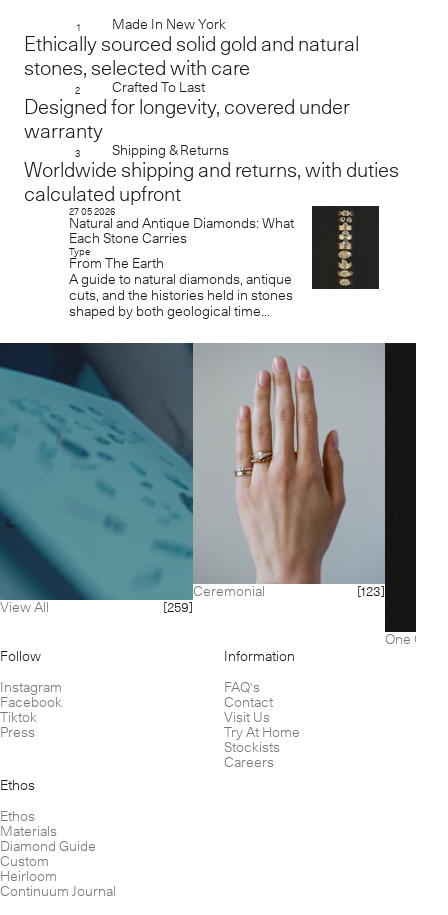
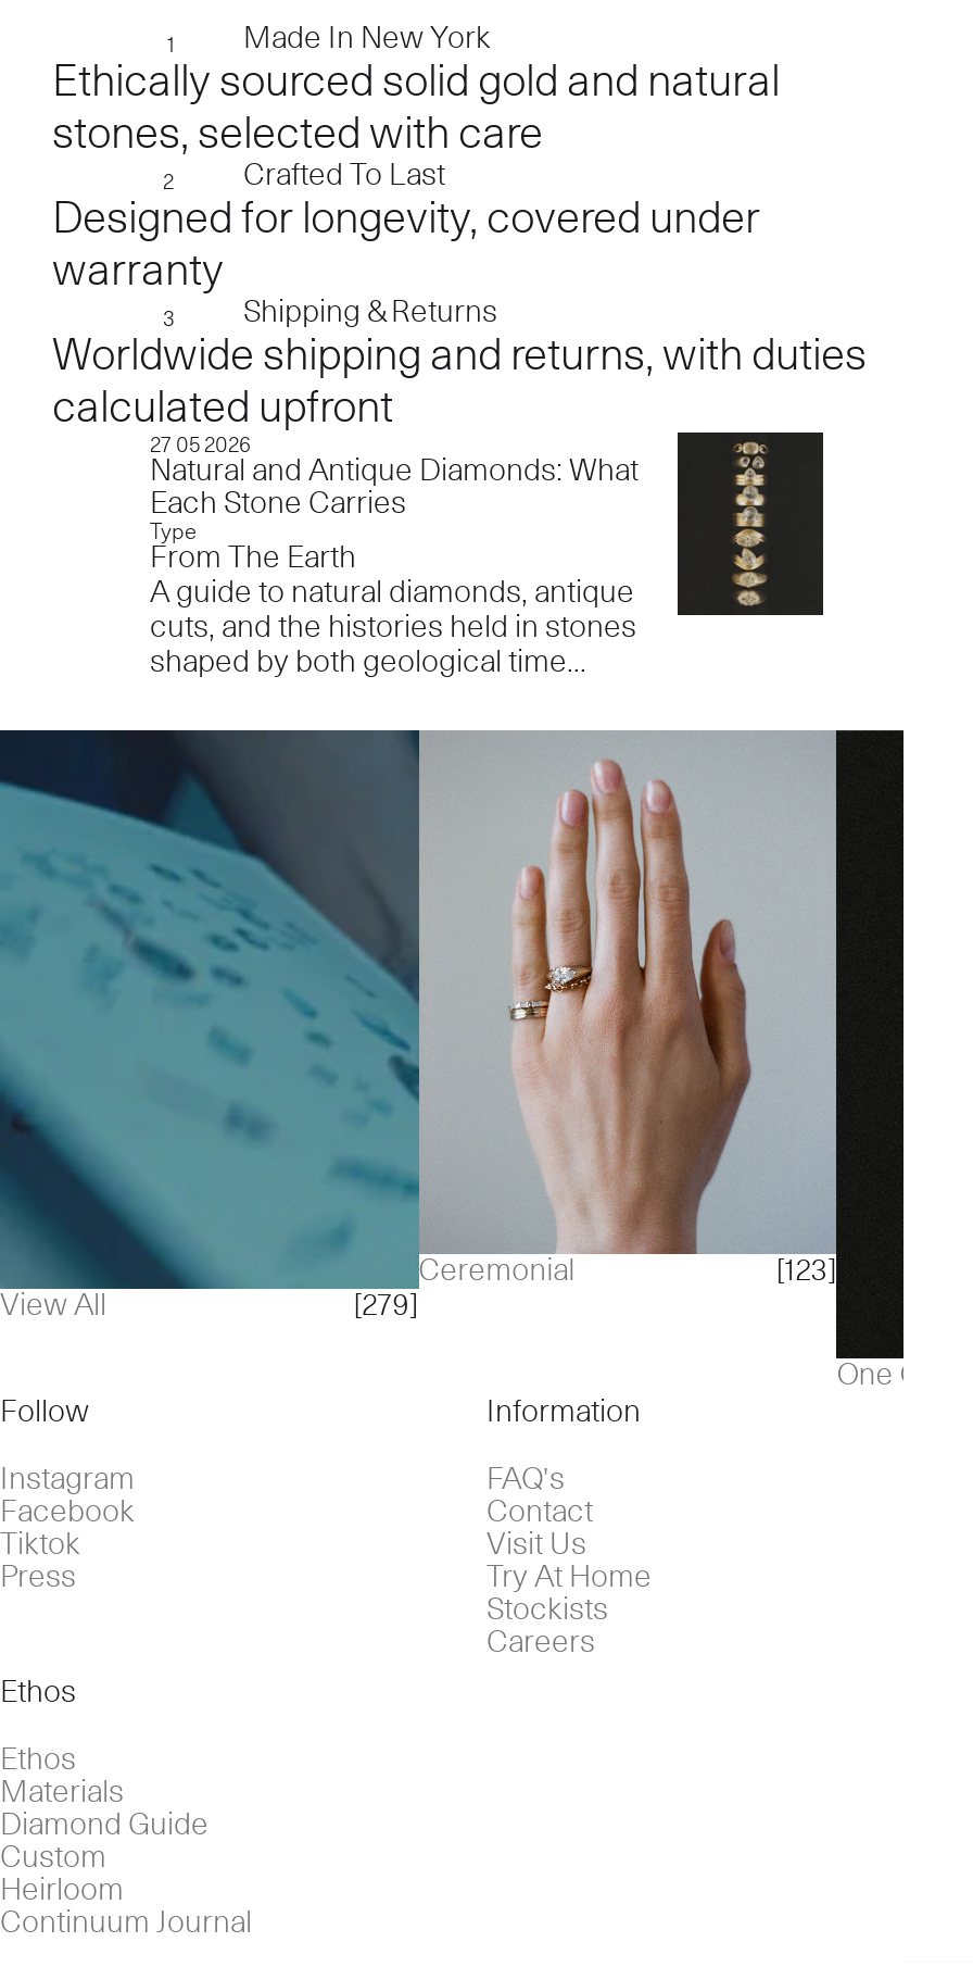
- [259]
+ [279]
